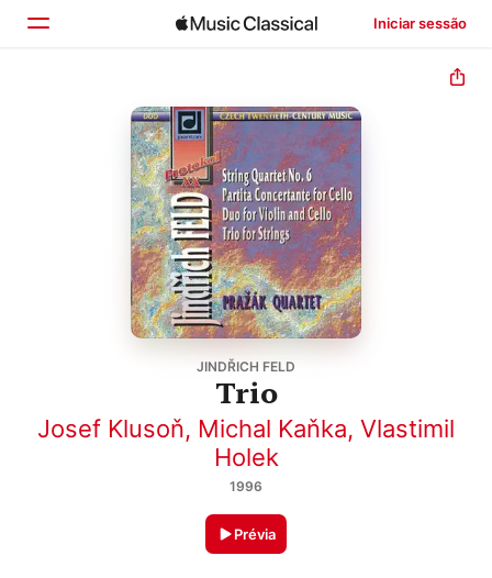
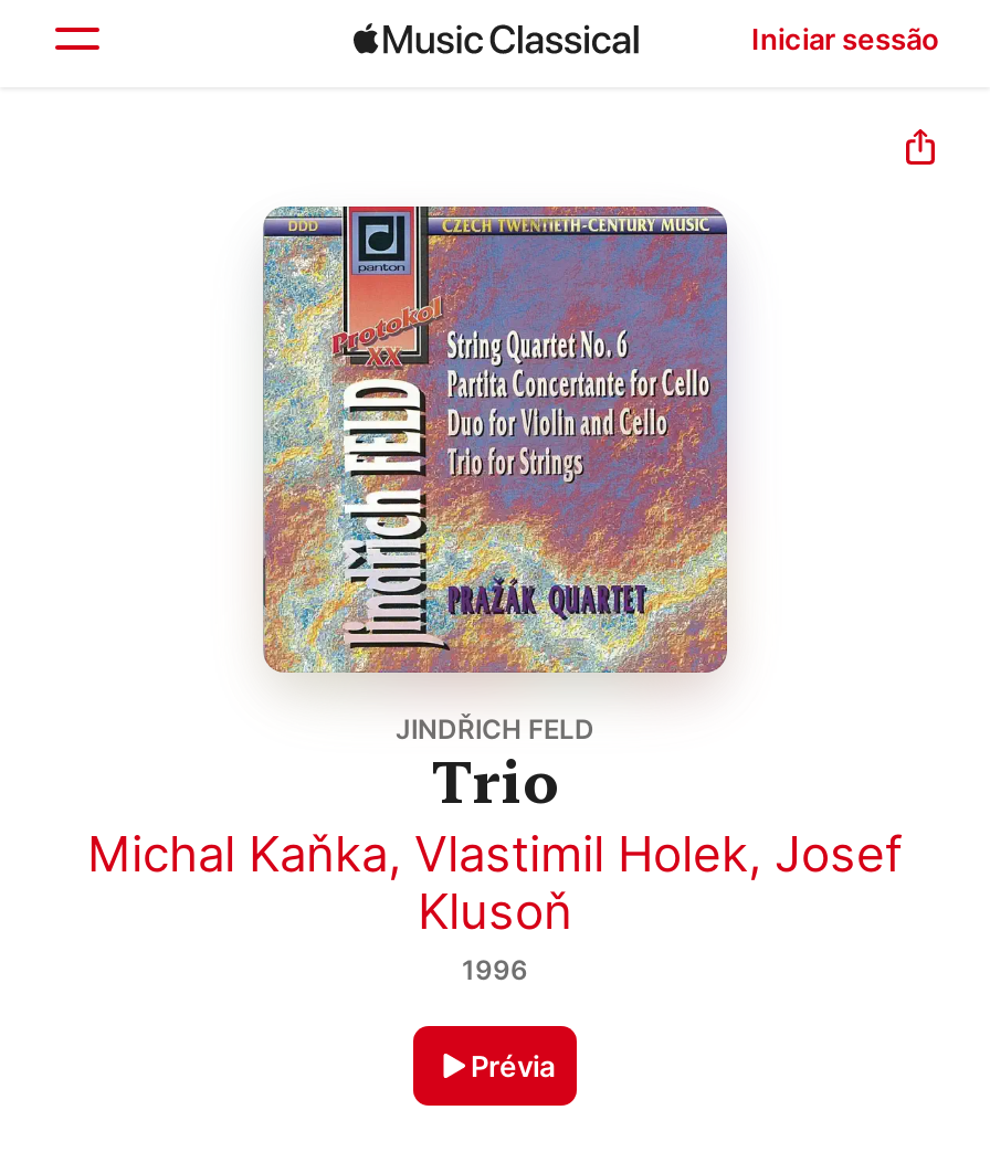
- Josef Klusoň, Michal Kaňka, Vlastimil
- Holek
+ Michal Kaňka, Vlastimil Holek, Josef
+ Klusoň
